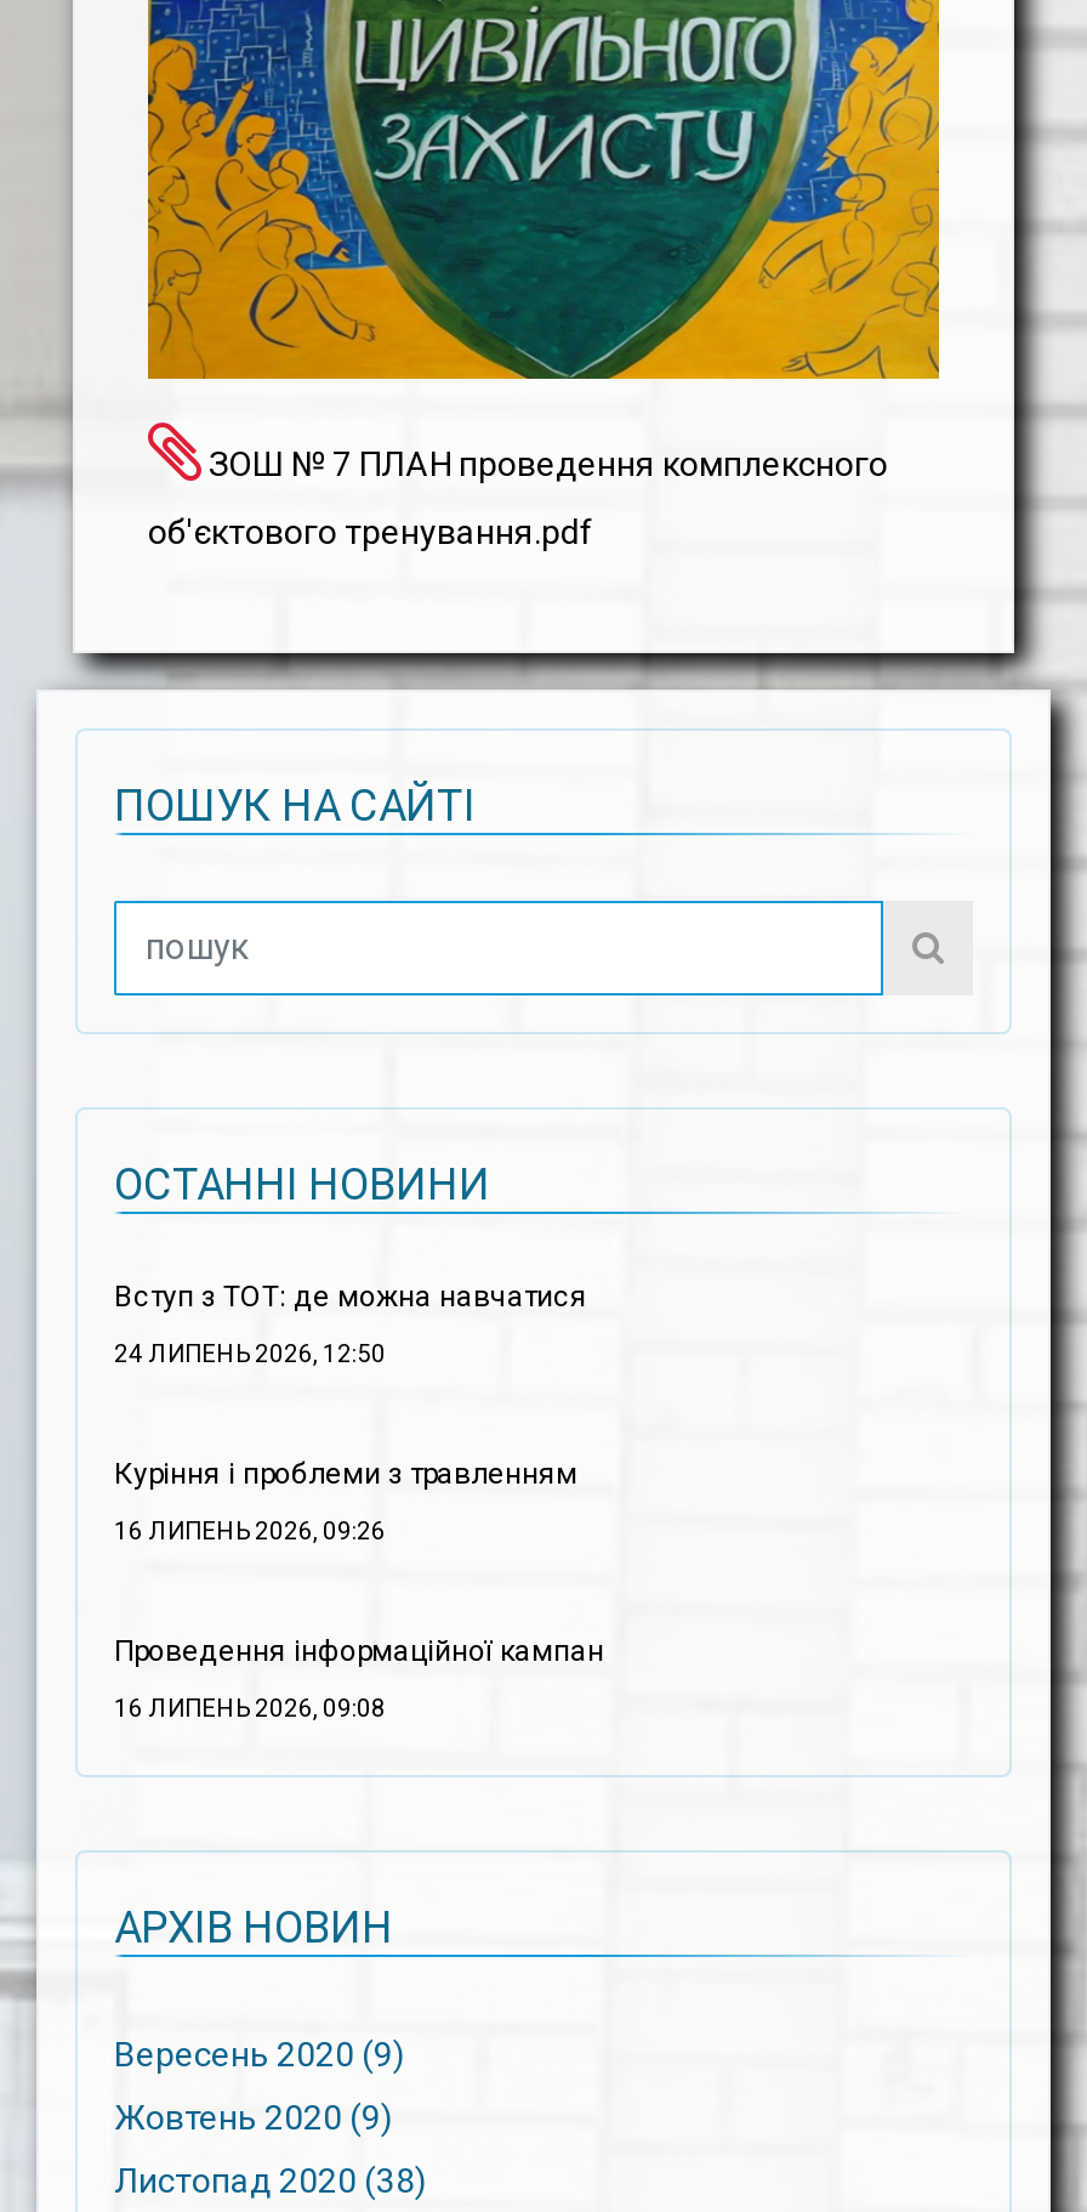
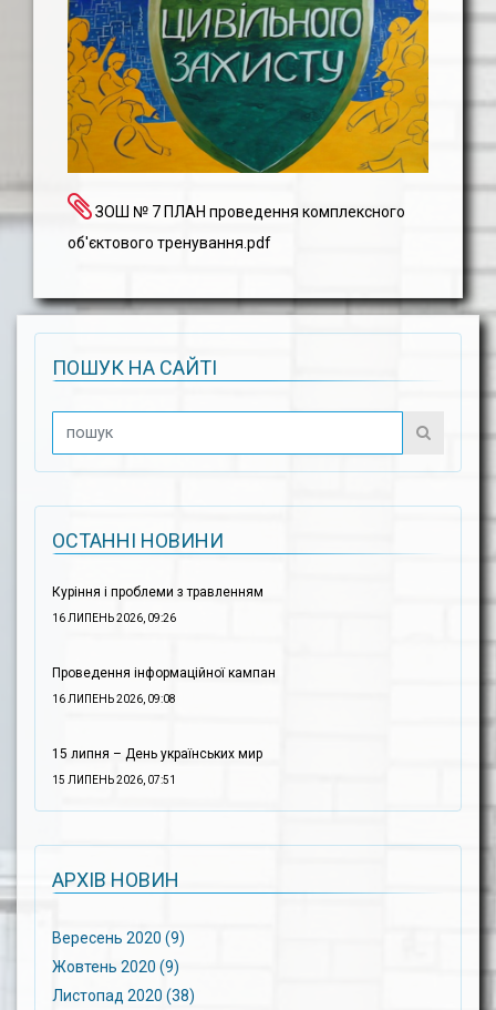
- Вступ з ТОТ: де можна навчатися
- 24 ЛИПЕНЬ 2026, 12:50

moved up: Куріння і проблеми з травленням | 16 ЛИПЕНЬ 2026, 09:26 | Проведення інформаційної кампан | 16 ЛИПЕНЬ 2026, 09:08

+ 15 липня – День українських мир
+ 15 ЛИПЕНЬ 2026, 07:51
